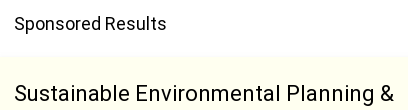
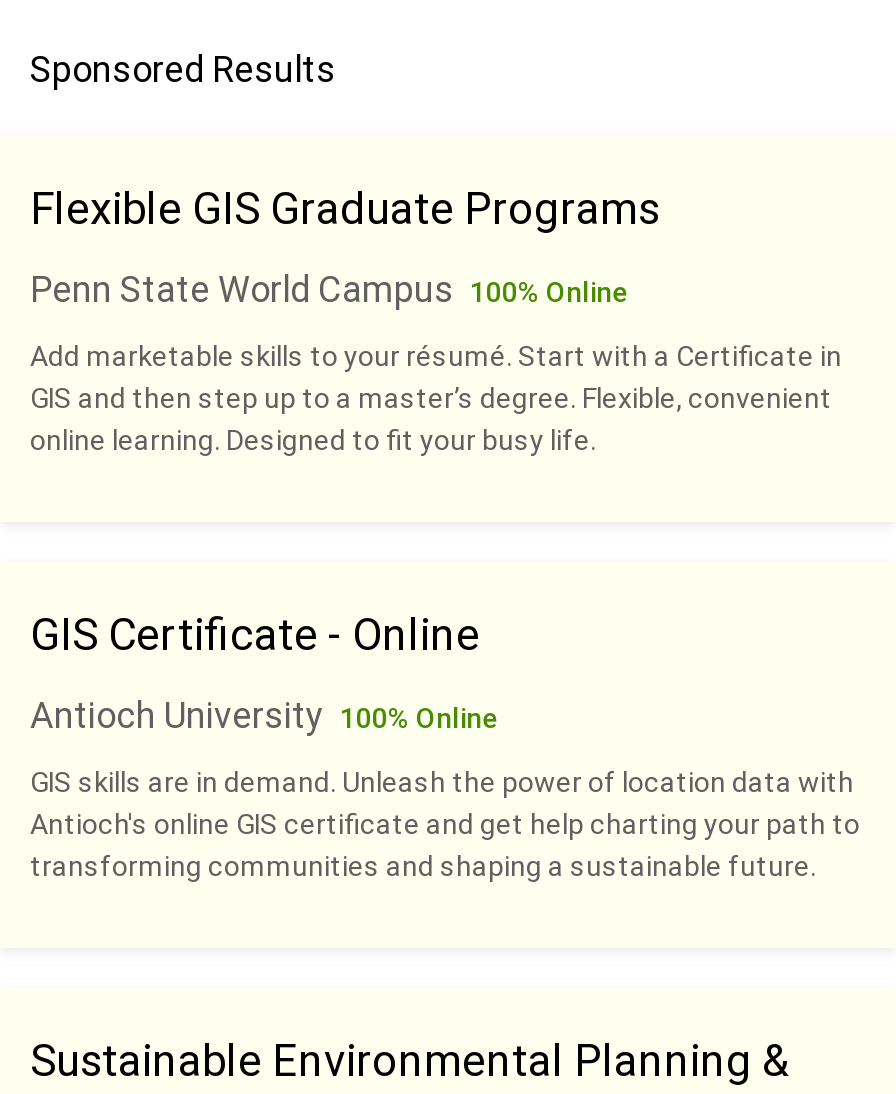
+ Flexible GIS Graduate Programs
+ Penn State World Campus 100% Online
+ Add marketable skills to your résumé. Start with a Certificate in
+ GIS and then step up to a master’s degree. Flexible, convenient
+ online learning. Designed to fit your busy life.

+ GIS Certificate - Online
+ Antioch University 100% Online
+ GIS skills are in demand. Unleash the power of location data with
+ Antioch's online GIS certificate and get help charting your path to
+ transforming communities and shaping a sustainable future.
